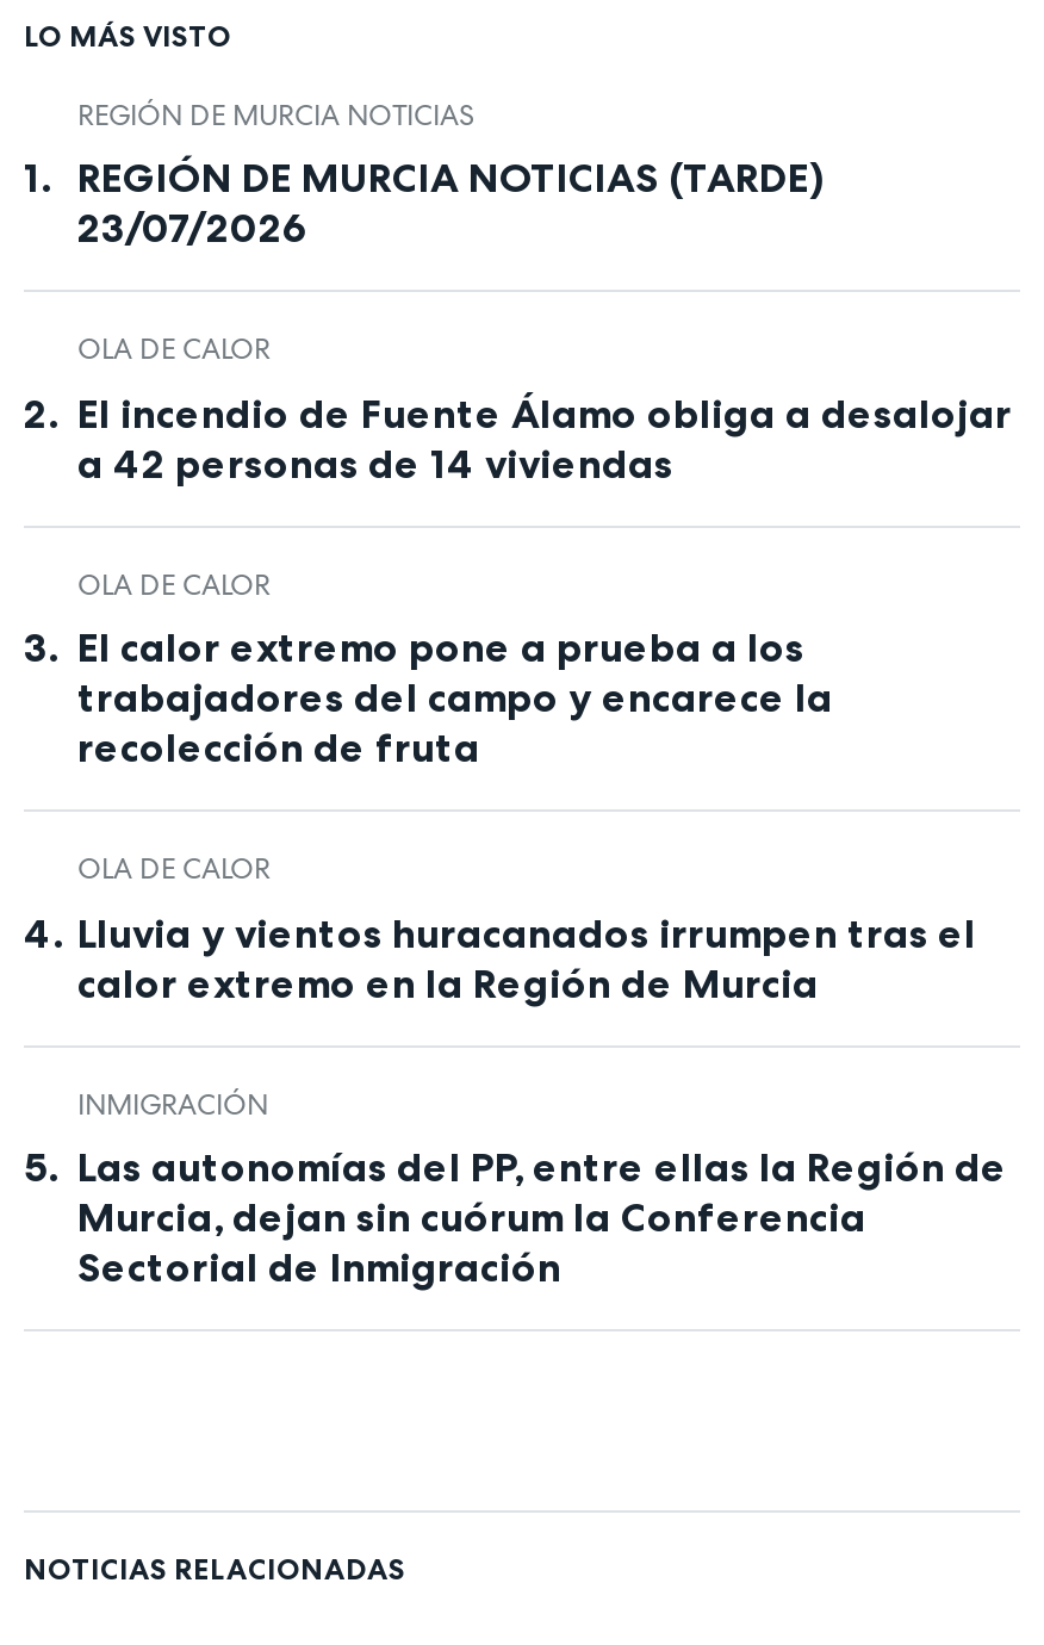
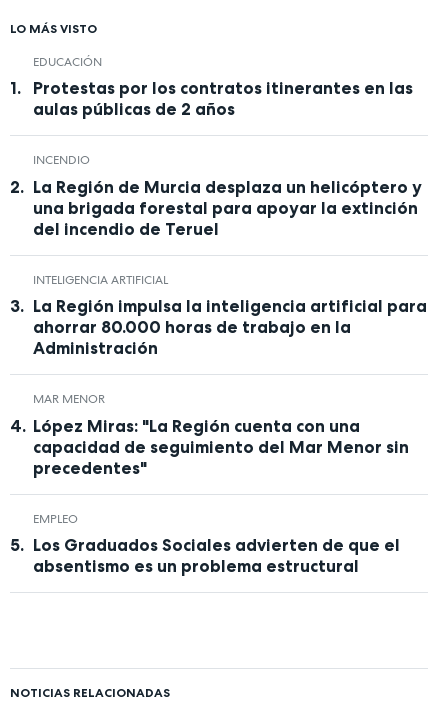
- REGIÓN DE MURCIA NOTICIAS
- REGIÓN DE MURCIA NOTICIAS (TARDE)
- 23/07/2026
+ EDUCACIÓN
+ Protestas por los contratos itinerantes en las
+ aulas públicas de 2 años

- OLA DE CALOR
- El incendio de Fuente Álamo obliga a desalojar
- a 42 personas de 14 viviendas
+ INCENDIO
+ La Región de Murcia desplaza un helicóptero y
+ una brigada forestal para apoyar la extinción
+ del incendio de Teruel

- OLA DE CALOR
- El calor extremo pone a prueba a los
- trabajadores del campo y encarece la
- recolección de fruta
+ INTELIGENCIA ARTIFICIAL
+ La Región impulsa la inteligencia artificial para
+ ahorrar 80.000 horas de trabajo en la
+ Administración

- OLA DE CALOR
- Lluvia y vientos huracanados irrumpen tras el
- calor extremo en la Región de Murcia
+ MAR MENOR
+ López Miras: "La Región cuenta con una
+ capacidad de seguimiento del Mar Menor sin
+ precedentes"

- INMIGRACIÓN
- Las autonomías del PP, entre ellas la Región de
- Murcia, dejan sin cuórum la Conferencia
- Sectorial de Inmigración
+ EMPLEO
+ Los Graduados Sociales advierten de que el
+ absentismo es un problema estructural
